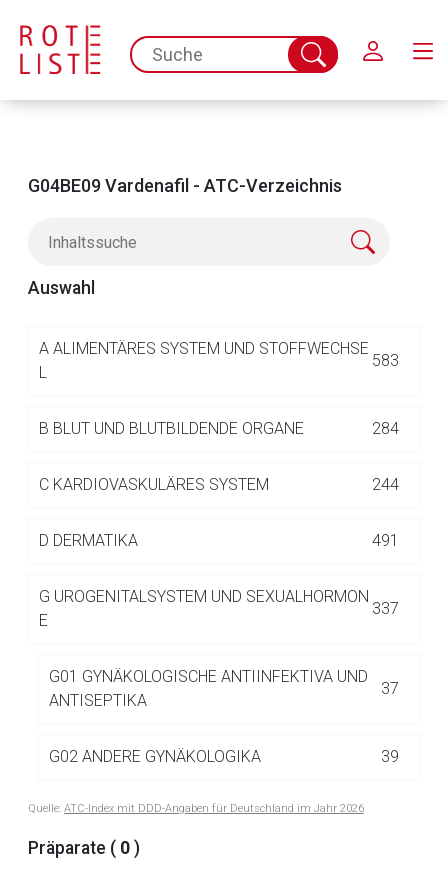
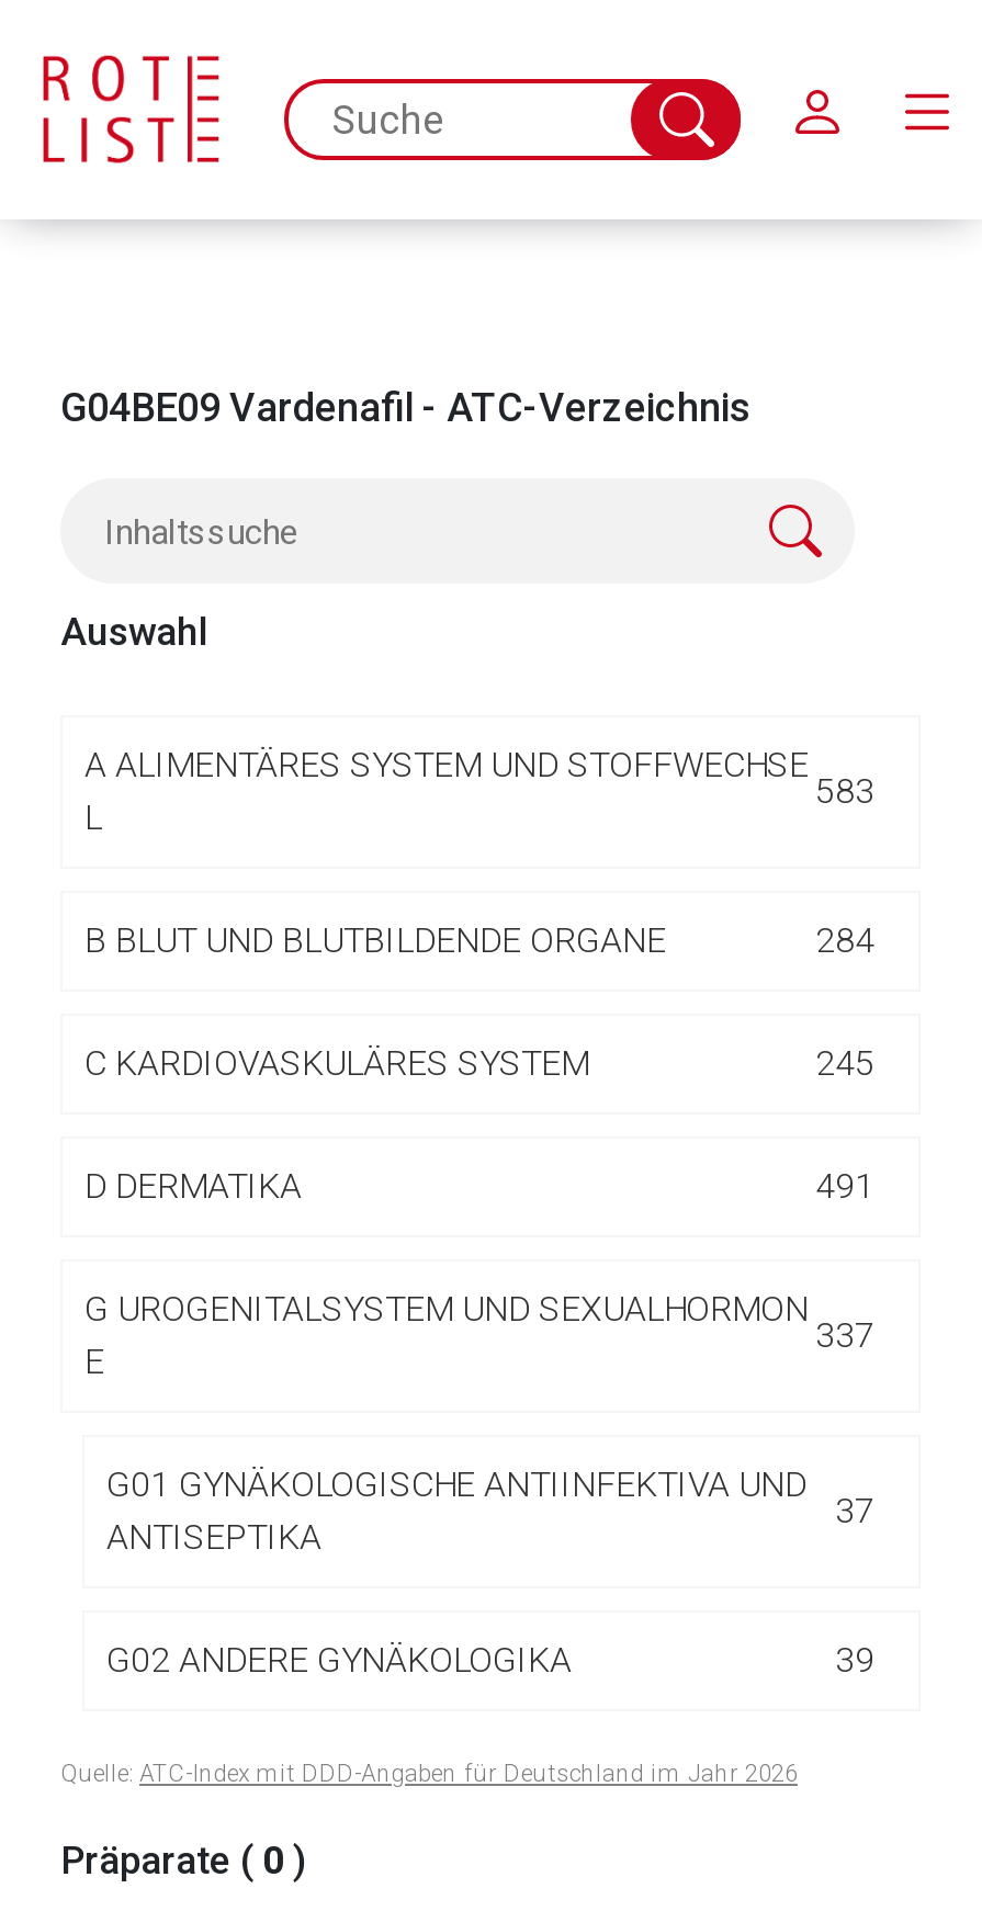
- 244
+ 245
